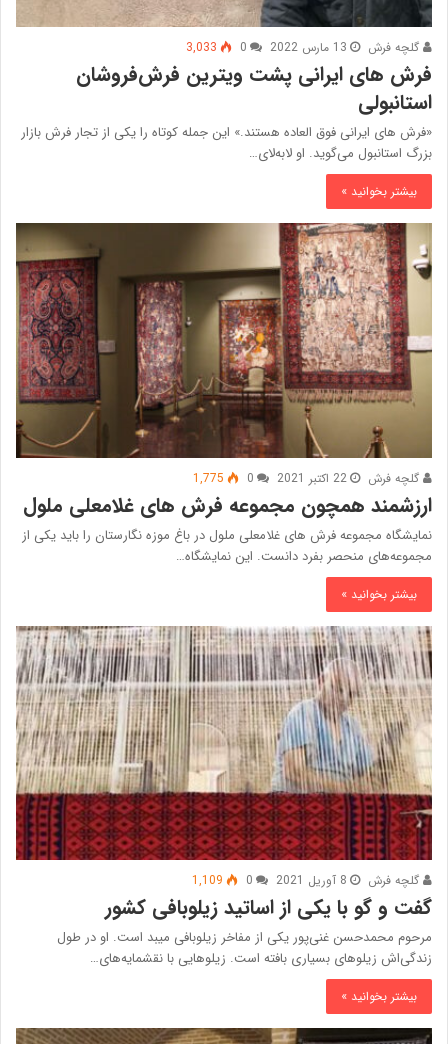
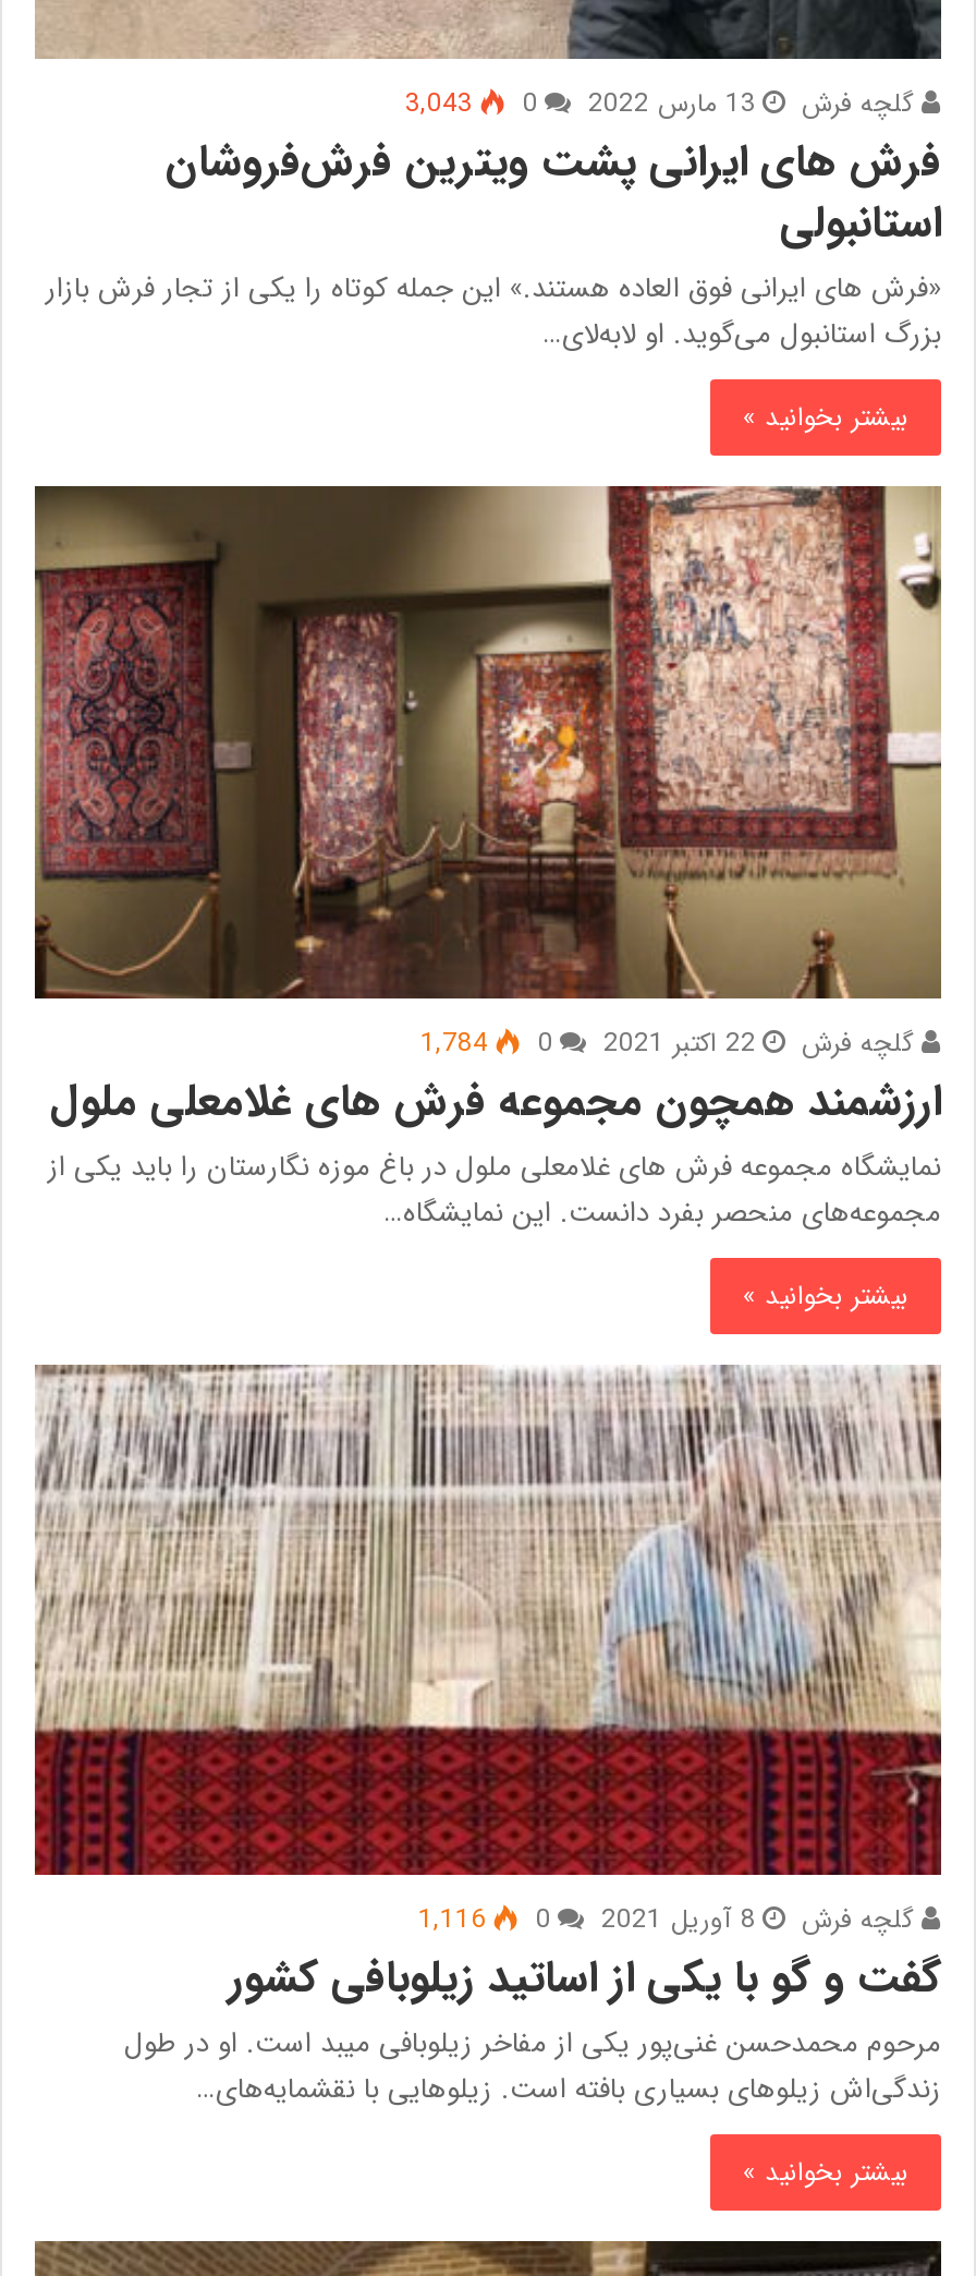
- 3,033 0
+ 3,043 0

- 1,775 0
+ 1,784 0

- 1,109 0
+ 1,116 0
